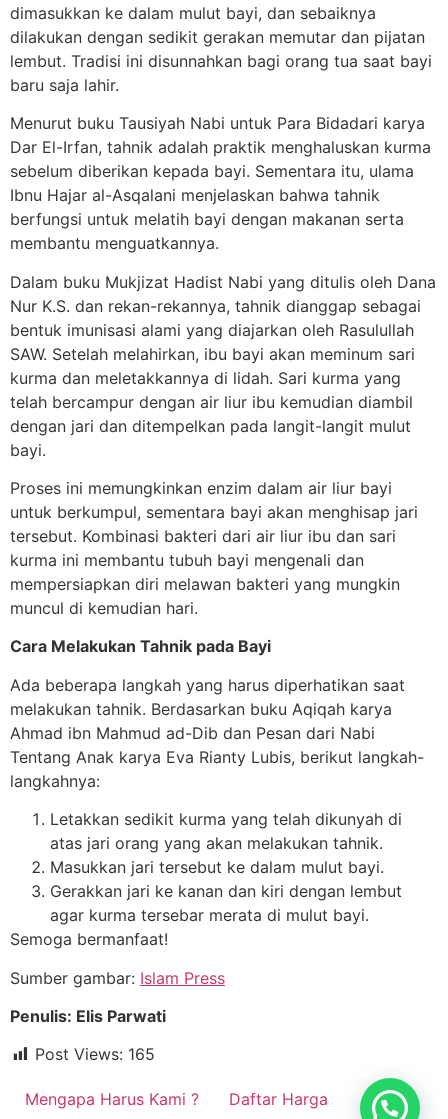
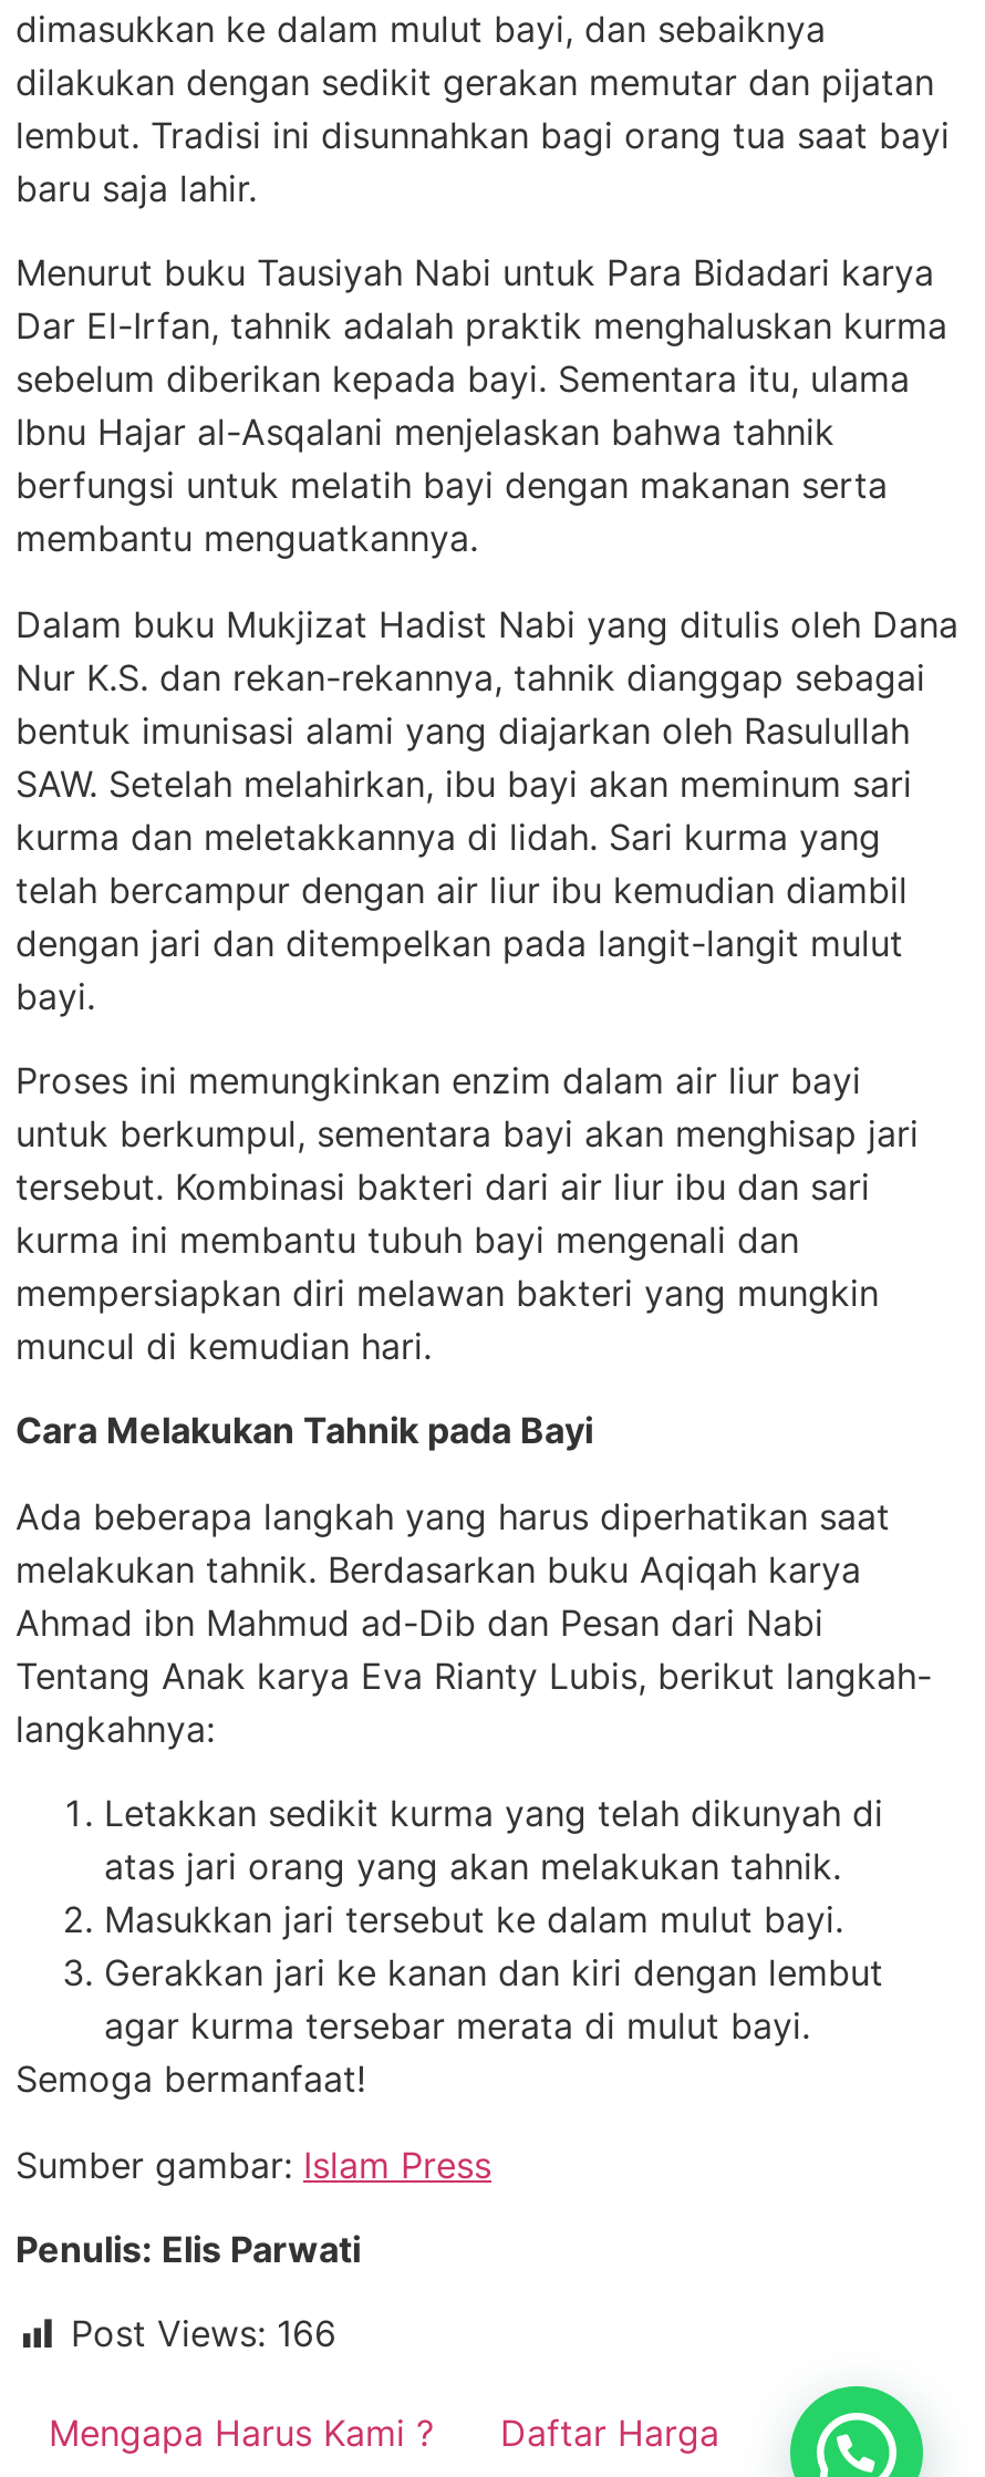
- Post Views: 165
+ Post Views: 166
